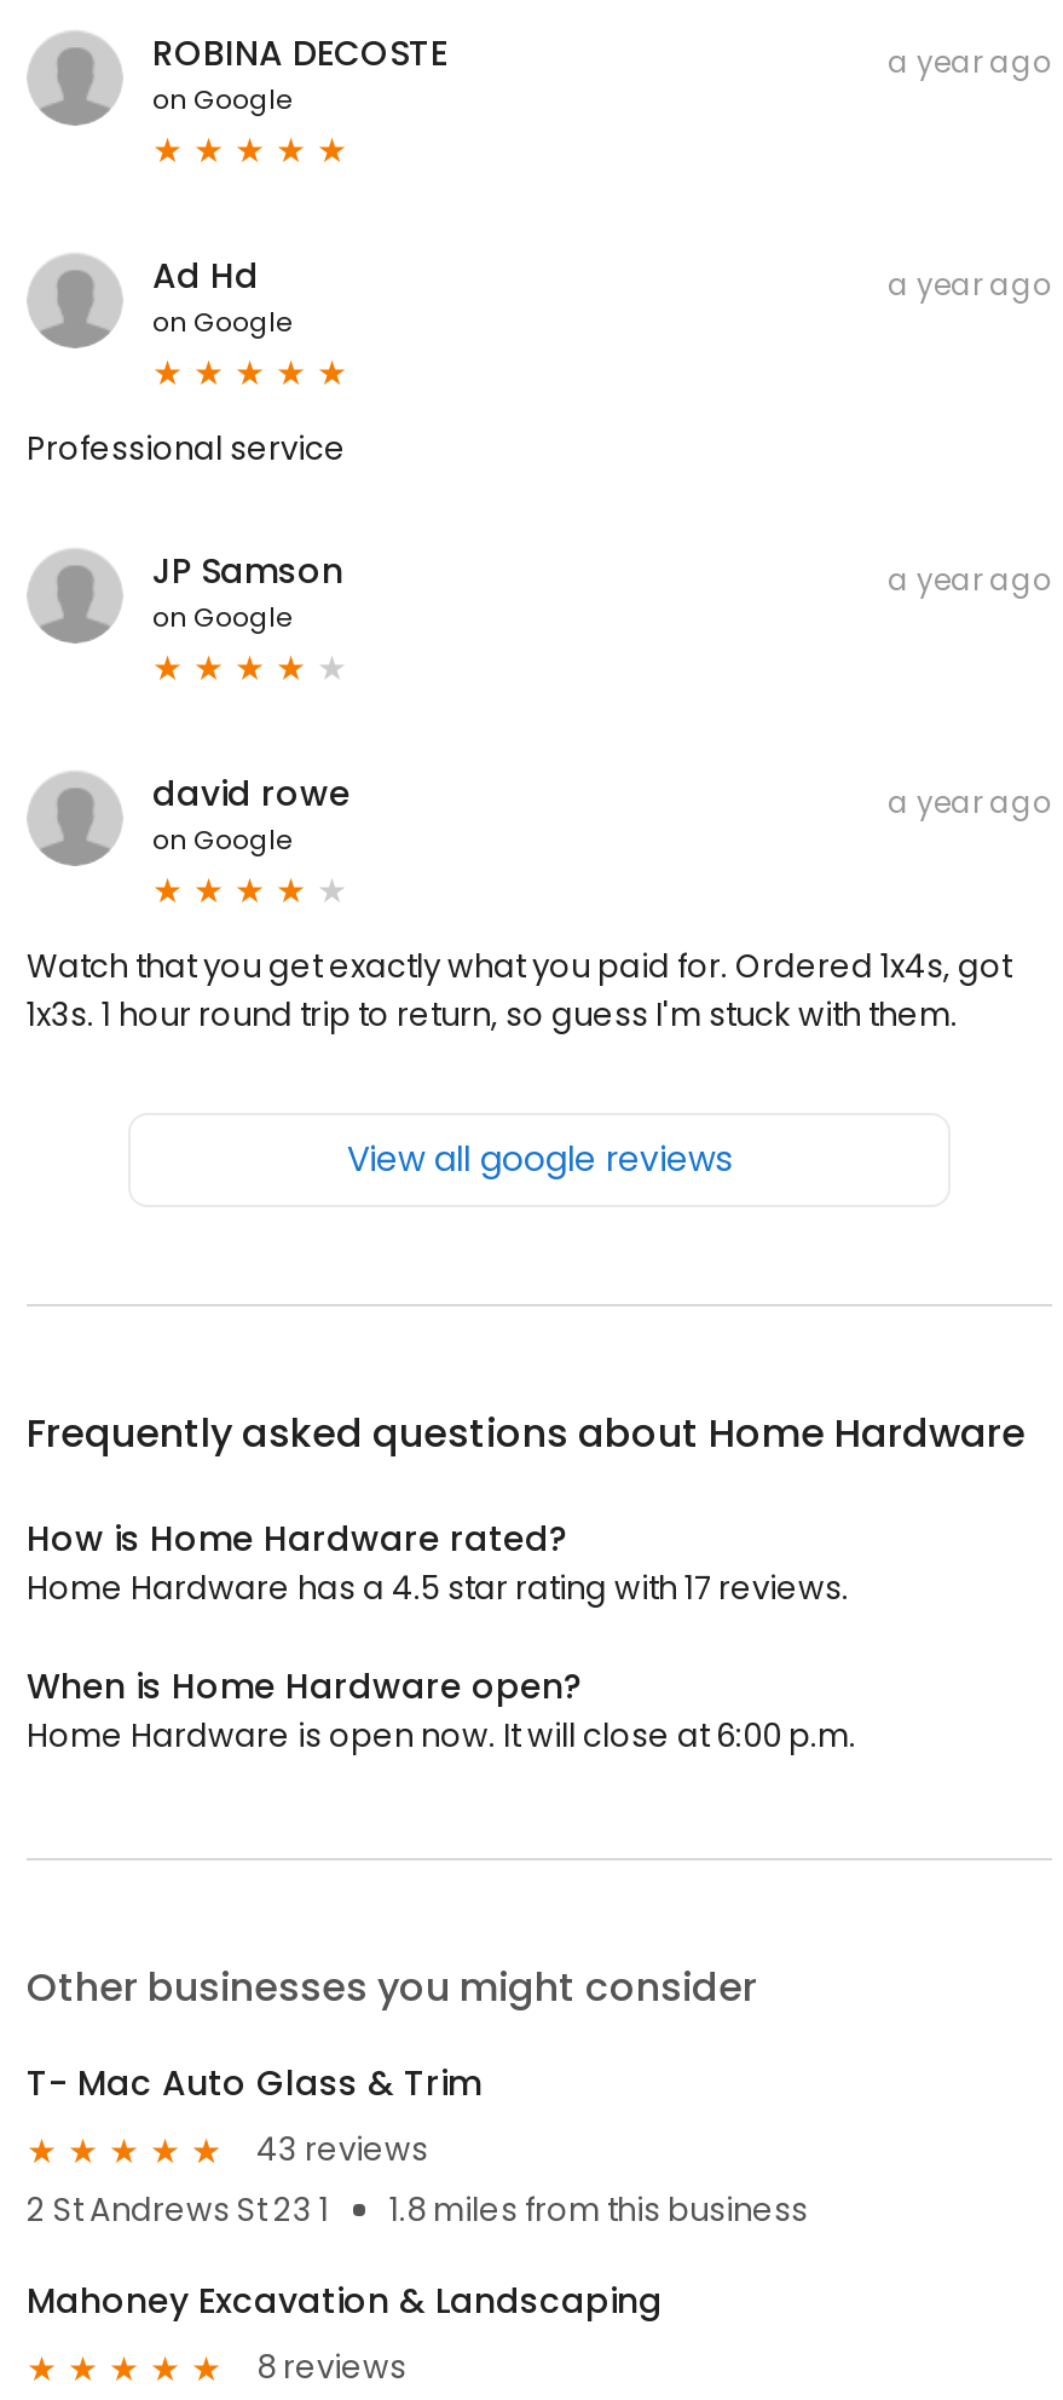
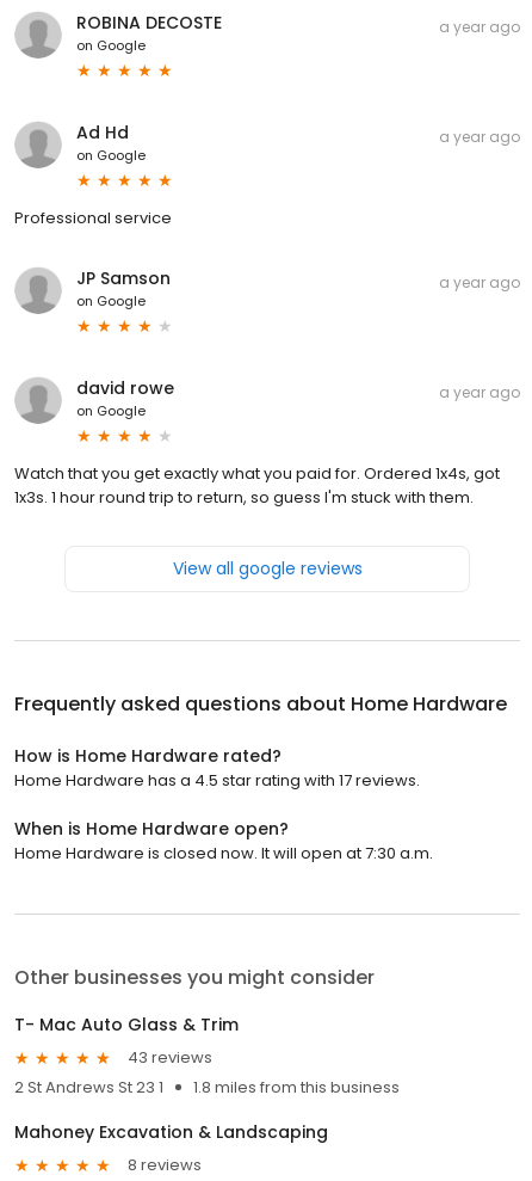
- Home Hardware is open now. It will close at 6:00 p.m.
+ Home Hardware is closed now. It will open at 7:30 a.m.
